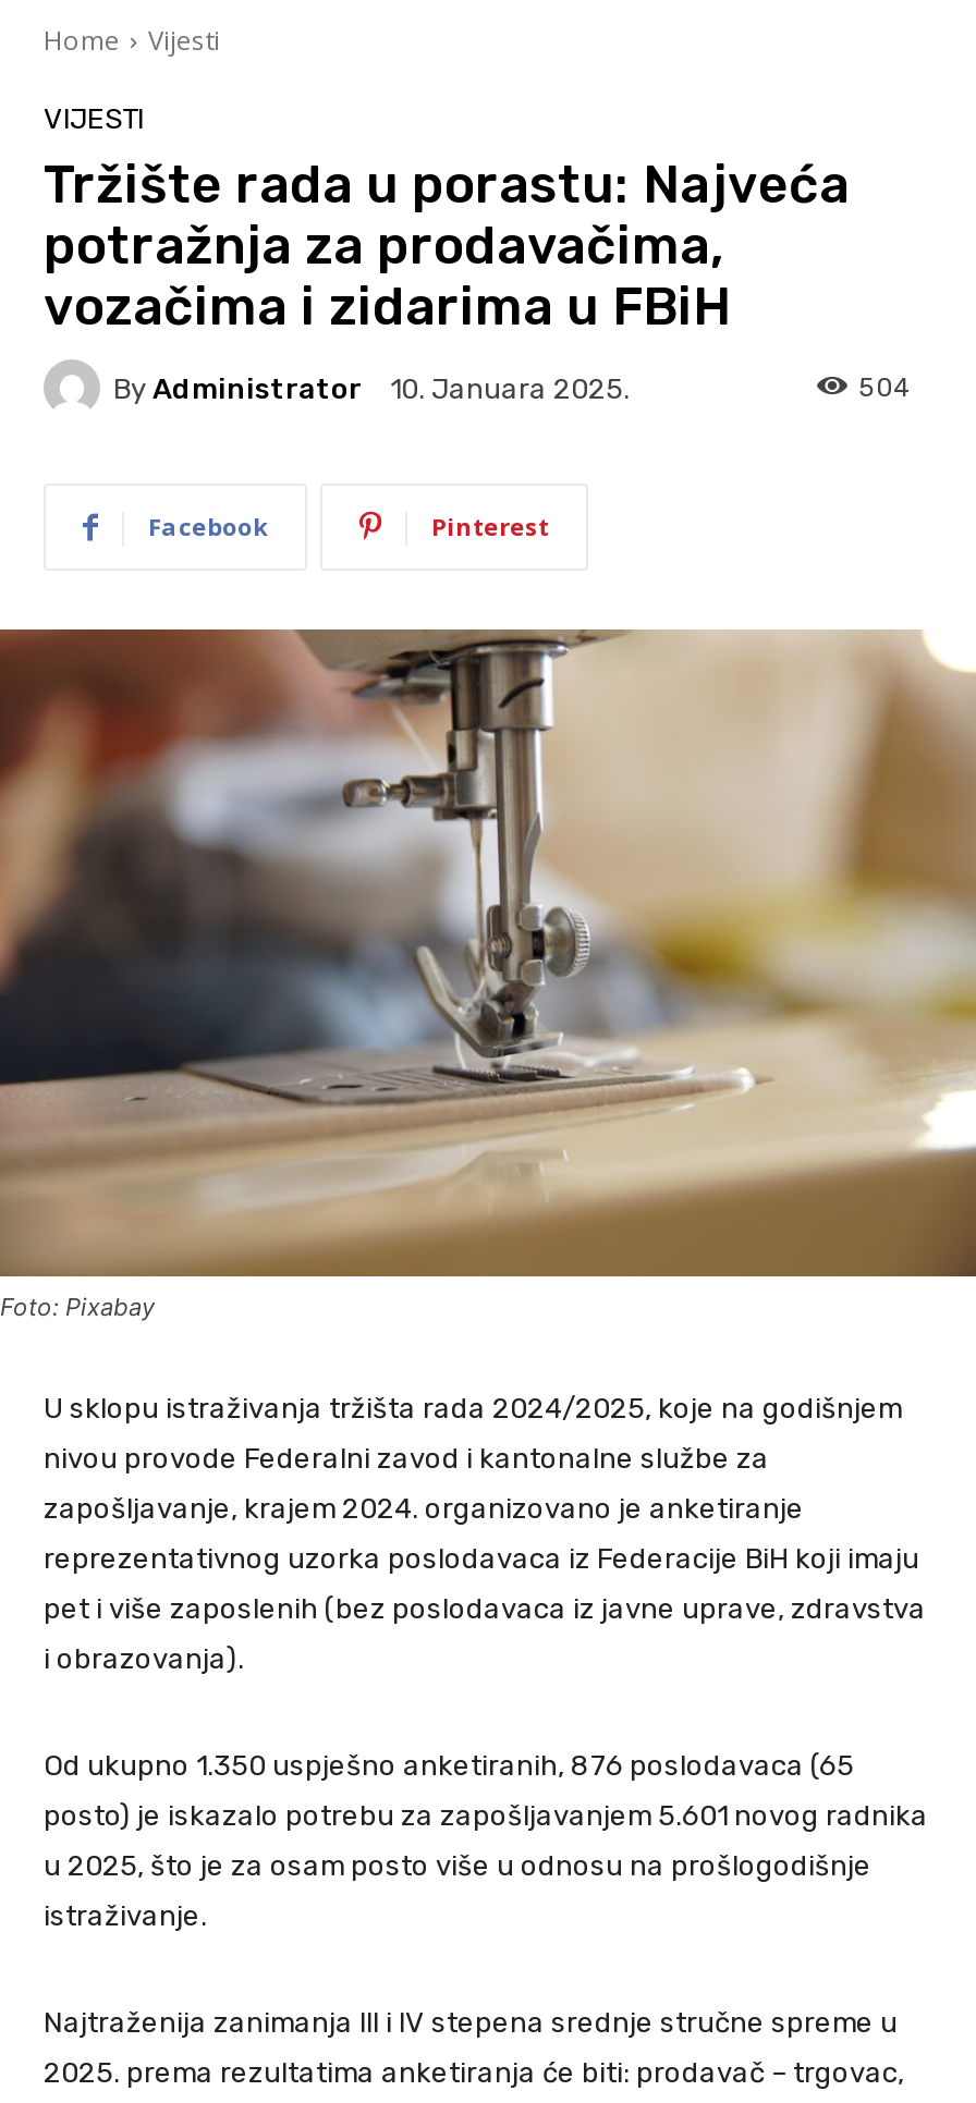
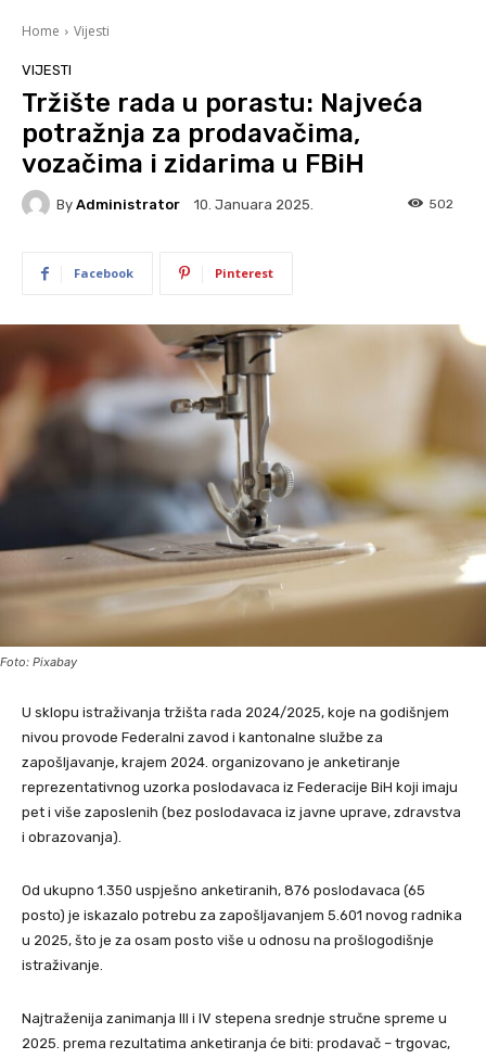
- 504
+ 502
